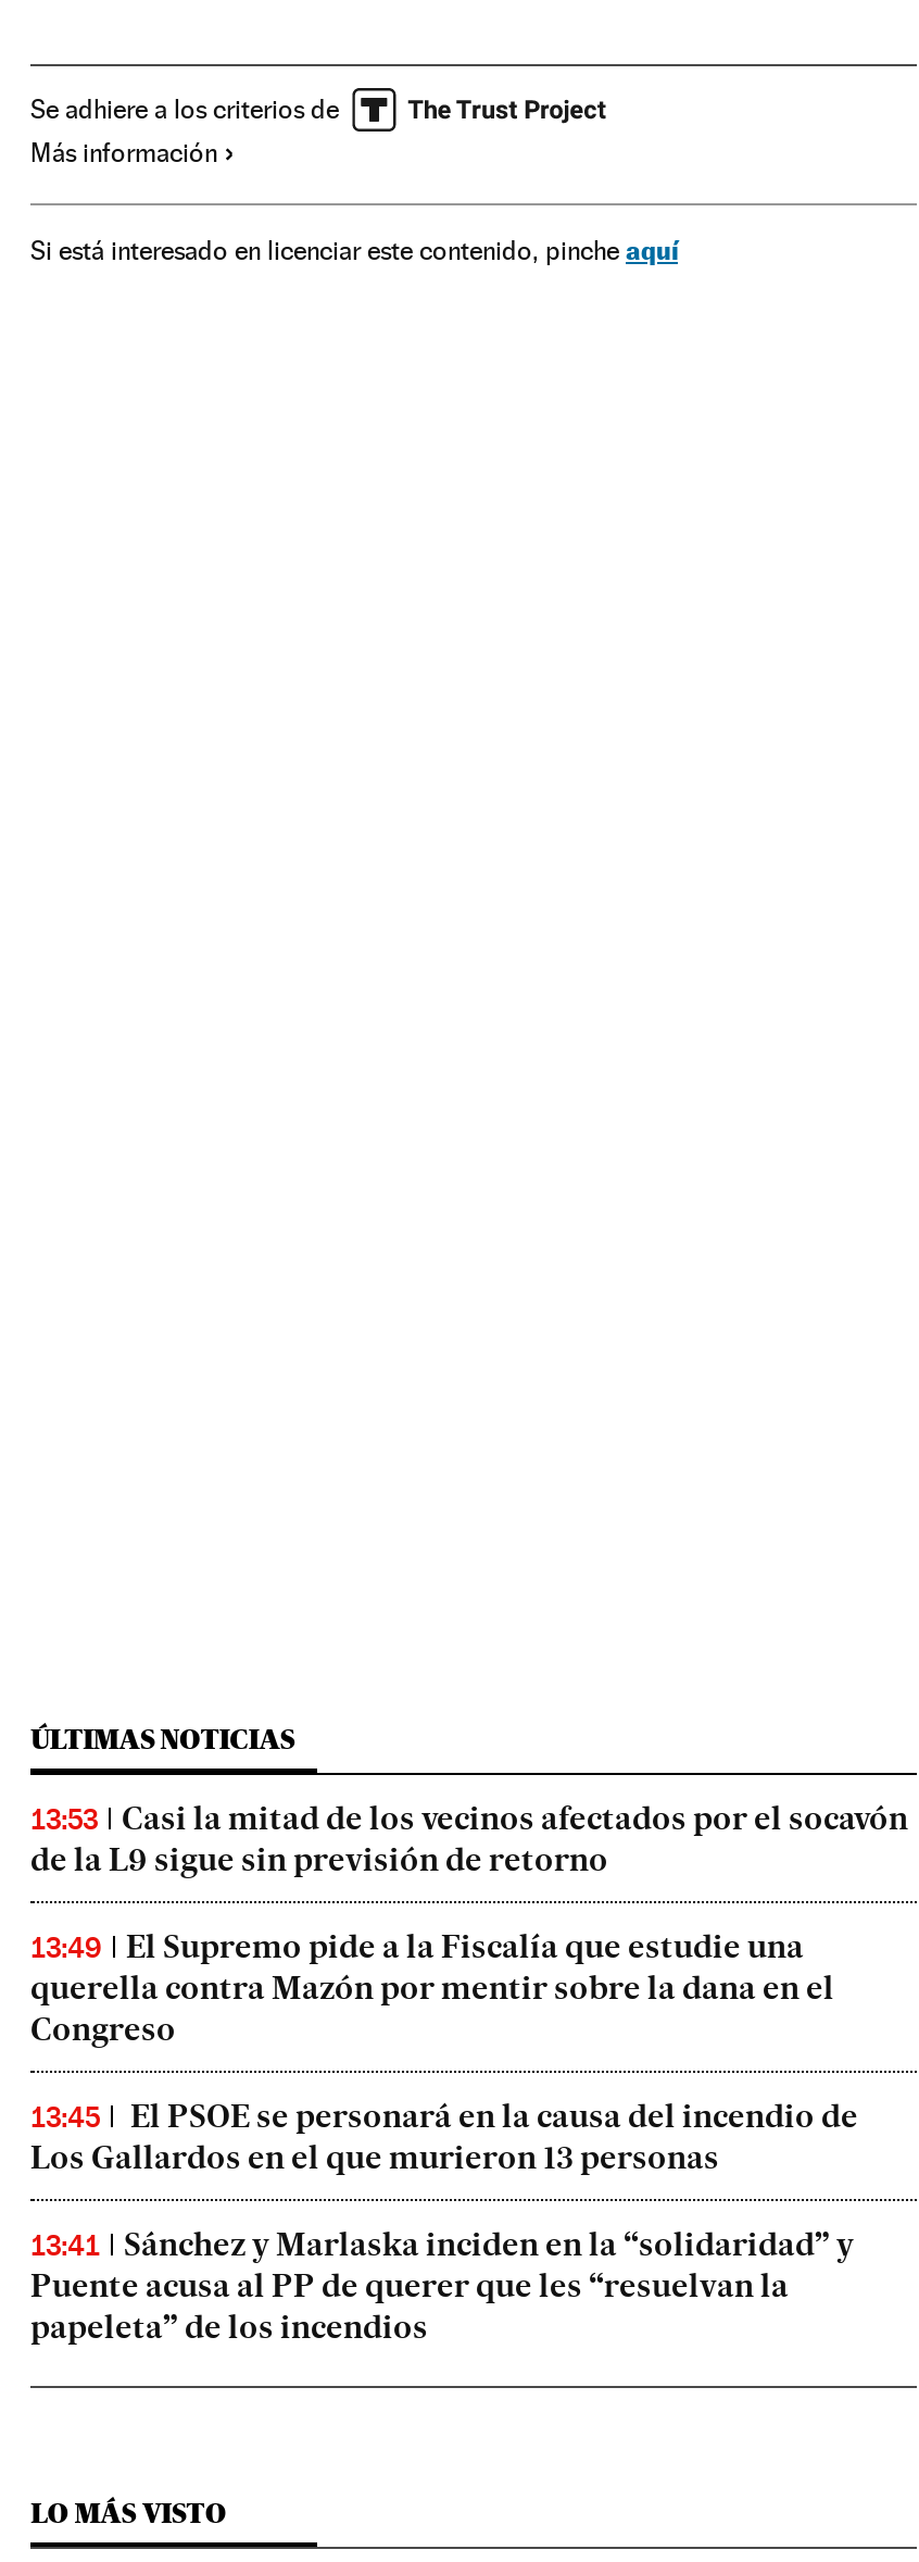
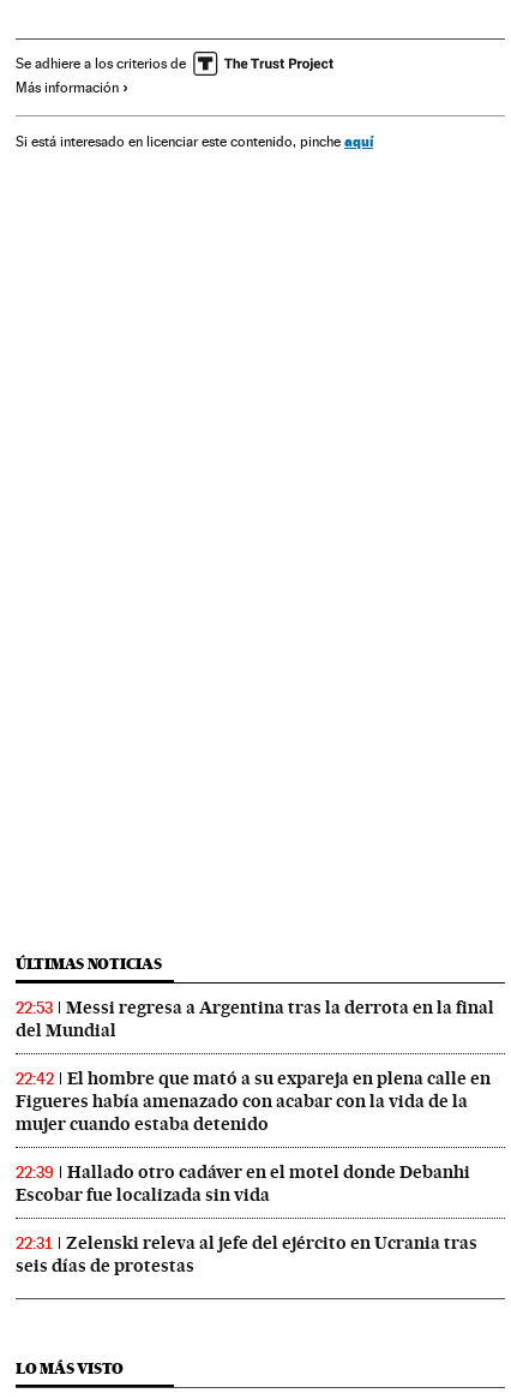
- 13:53
- Casi la mitad de los vecinos afectados por el socavón
- de la L9 sigue sin previsión de retorno
+ 22:53
+ Messi regresa a Argentina tras la derrota en la final
+ del Mundial

- 13:49
- El Supremo pide a la Fiscalía que estudie una
- querella contra Mazón por mentir sobre la dana en el
- Congreso
+ 22:42
+ El hombre que mató a su expareja en plena calle en
+ Figueres había amenazado con acabar con la vida de la
+ mujer cuando estaba detenido

- 13:45
- El PSOE se personará en la causa del incendio de
- Los Gallardos en el que murieron 13 personas
+ 22:39
+ Hallado otro cadáver en el motel donde Debanhi
+ Escobar fue localizada sin vida

- 13:41
- Sánchez y Marlaska inciden en la “solidaridad” y
- Puente acusa al PP de querer que les “resuelvan la
- papeleta” de los incendios
+ 22:31
+ Zelenski releva al jefe del ejército en Ucrania tras
+ seis días de protestas
